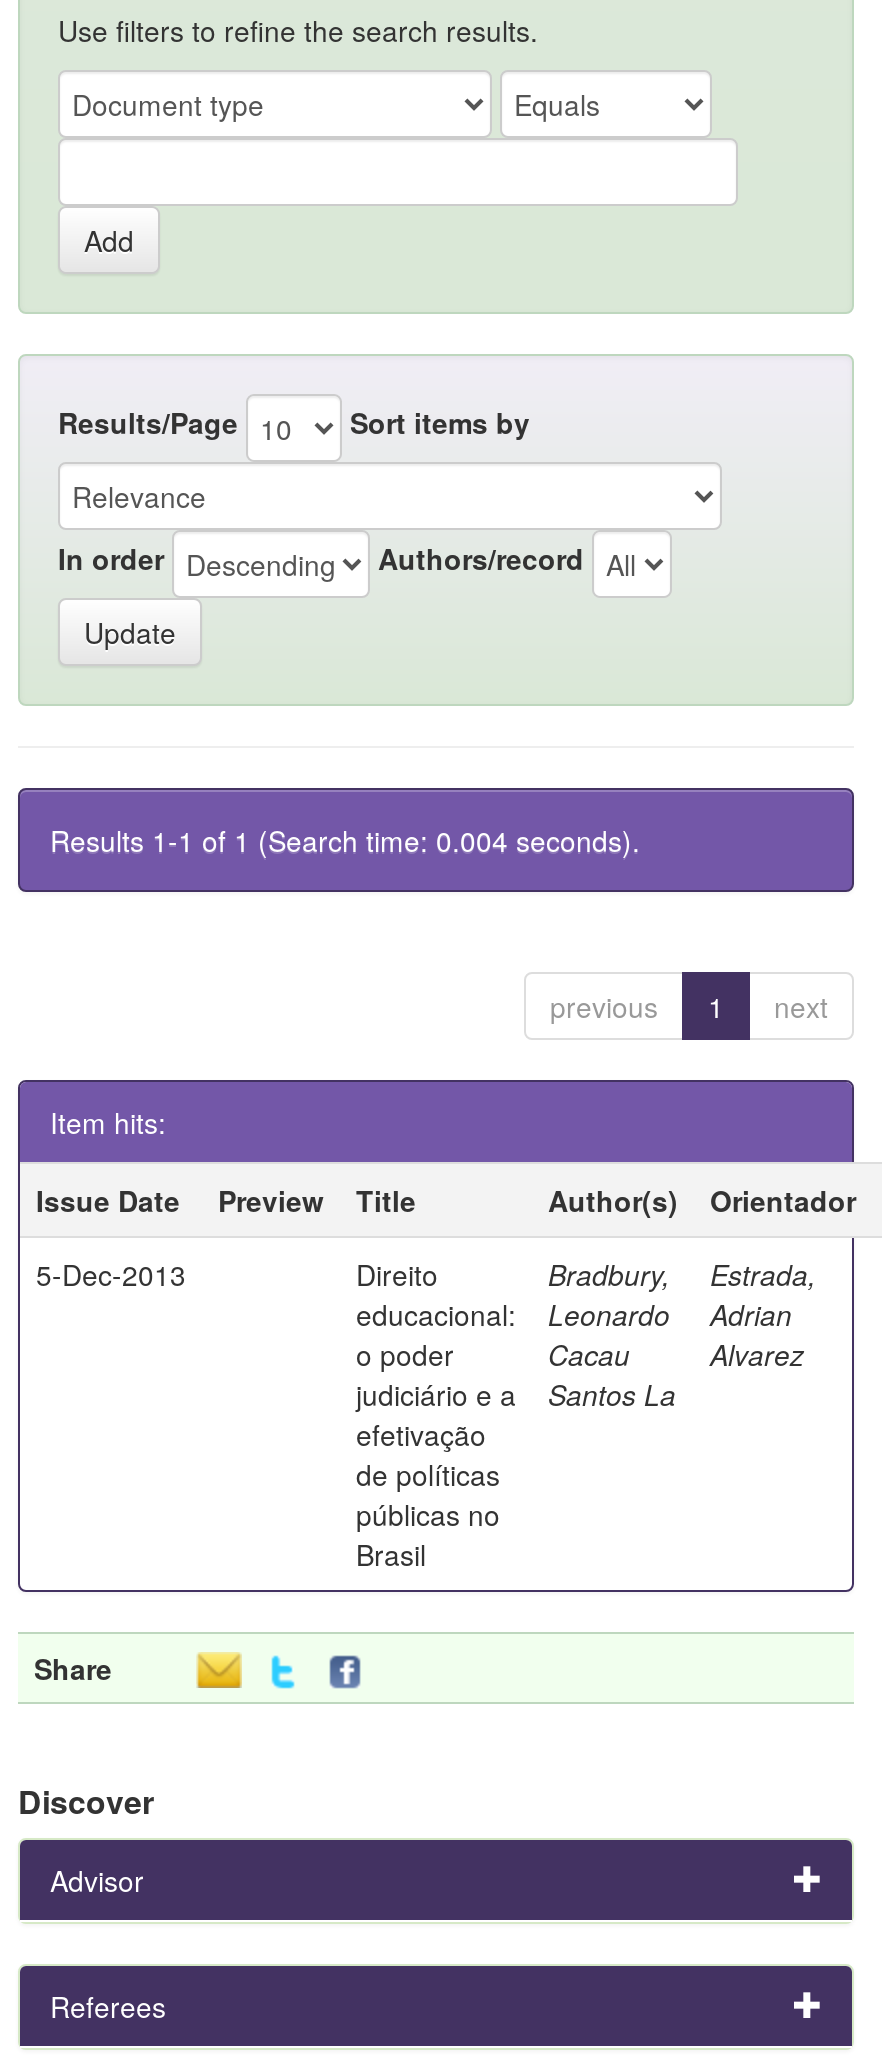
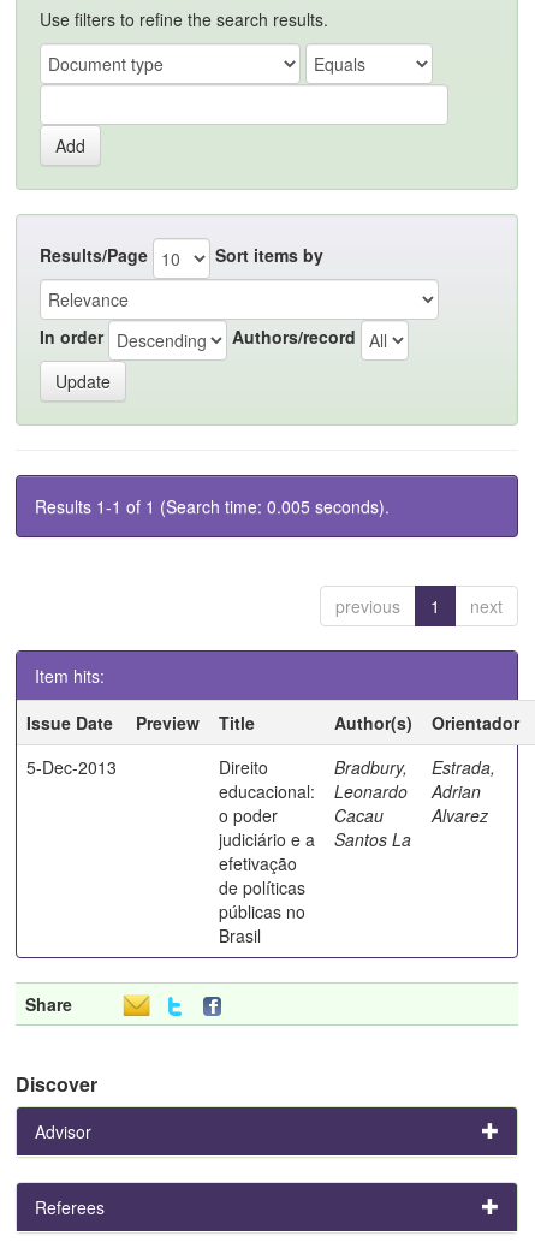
- Results 1-1 of 1 (Search time: 0.004 seconds).
+ Results 1-1 of 1 (Search time: 0.005 seconds).
